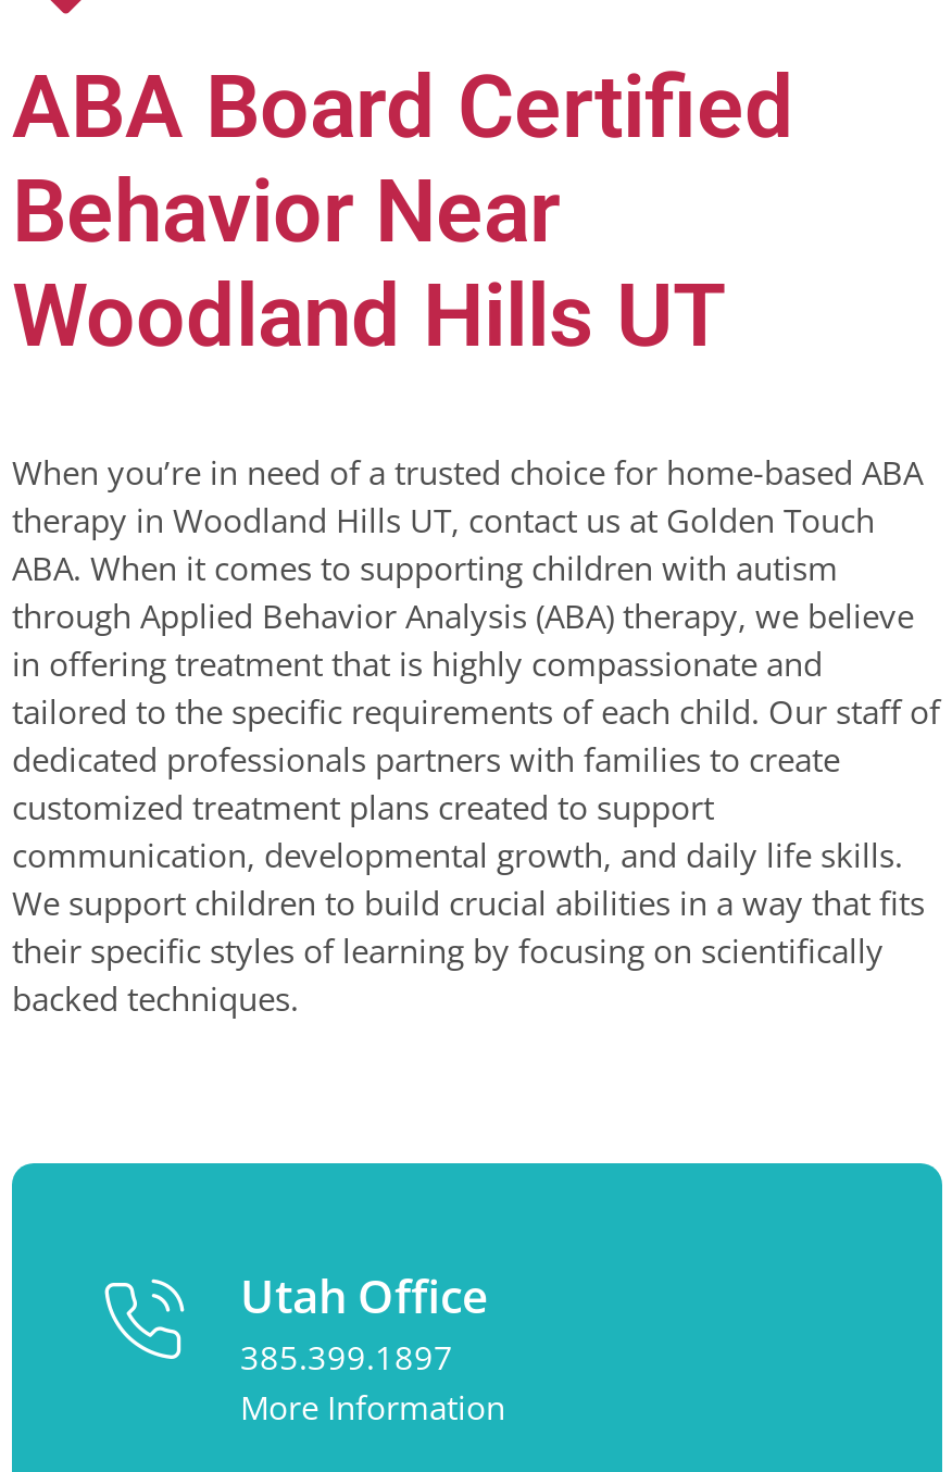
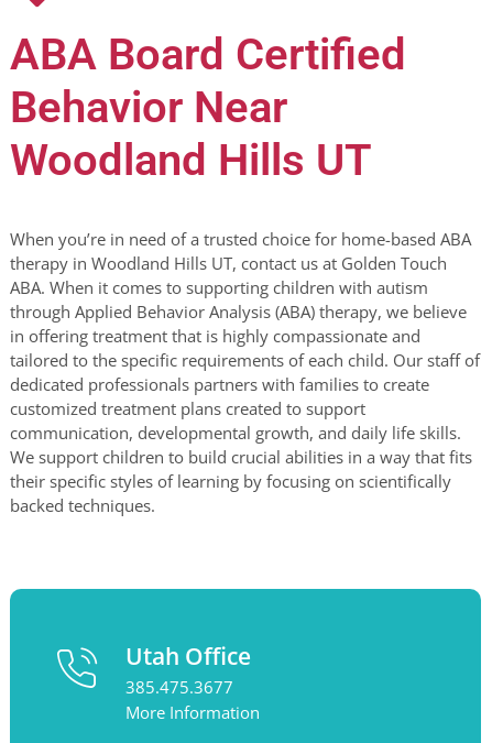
- 385.399.1897
+ 385.475.3677
